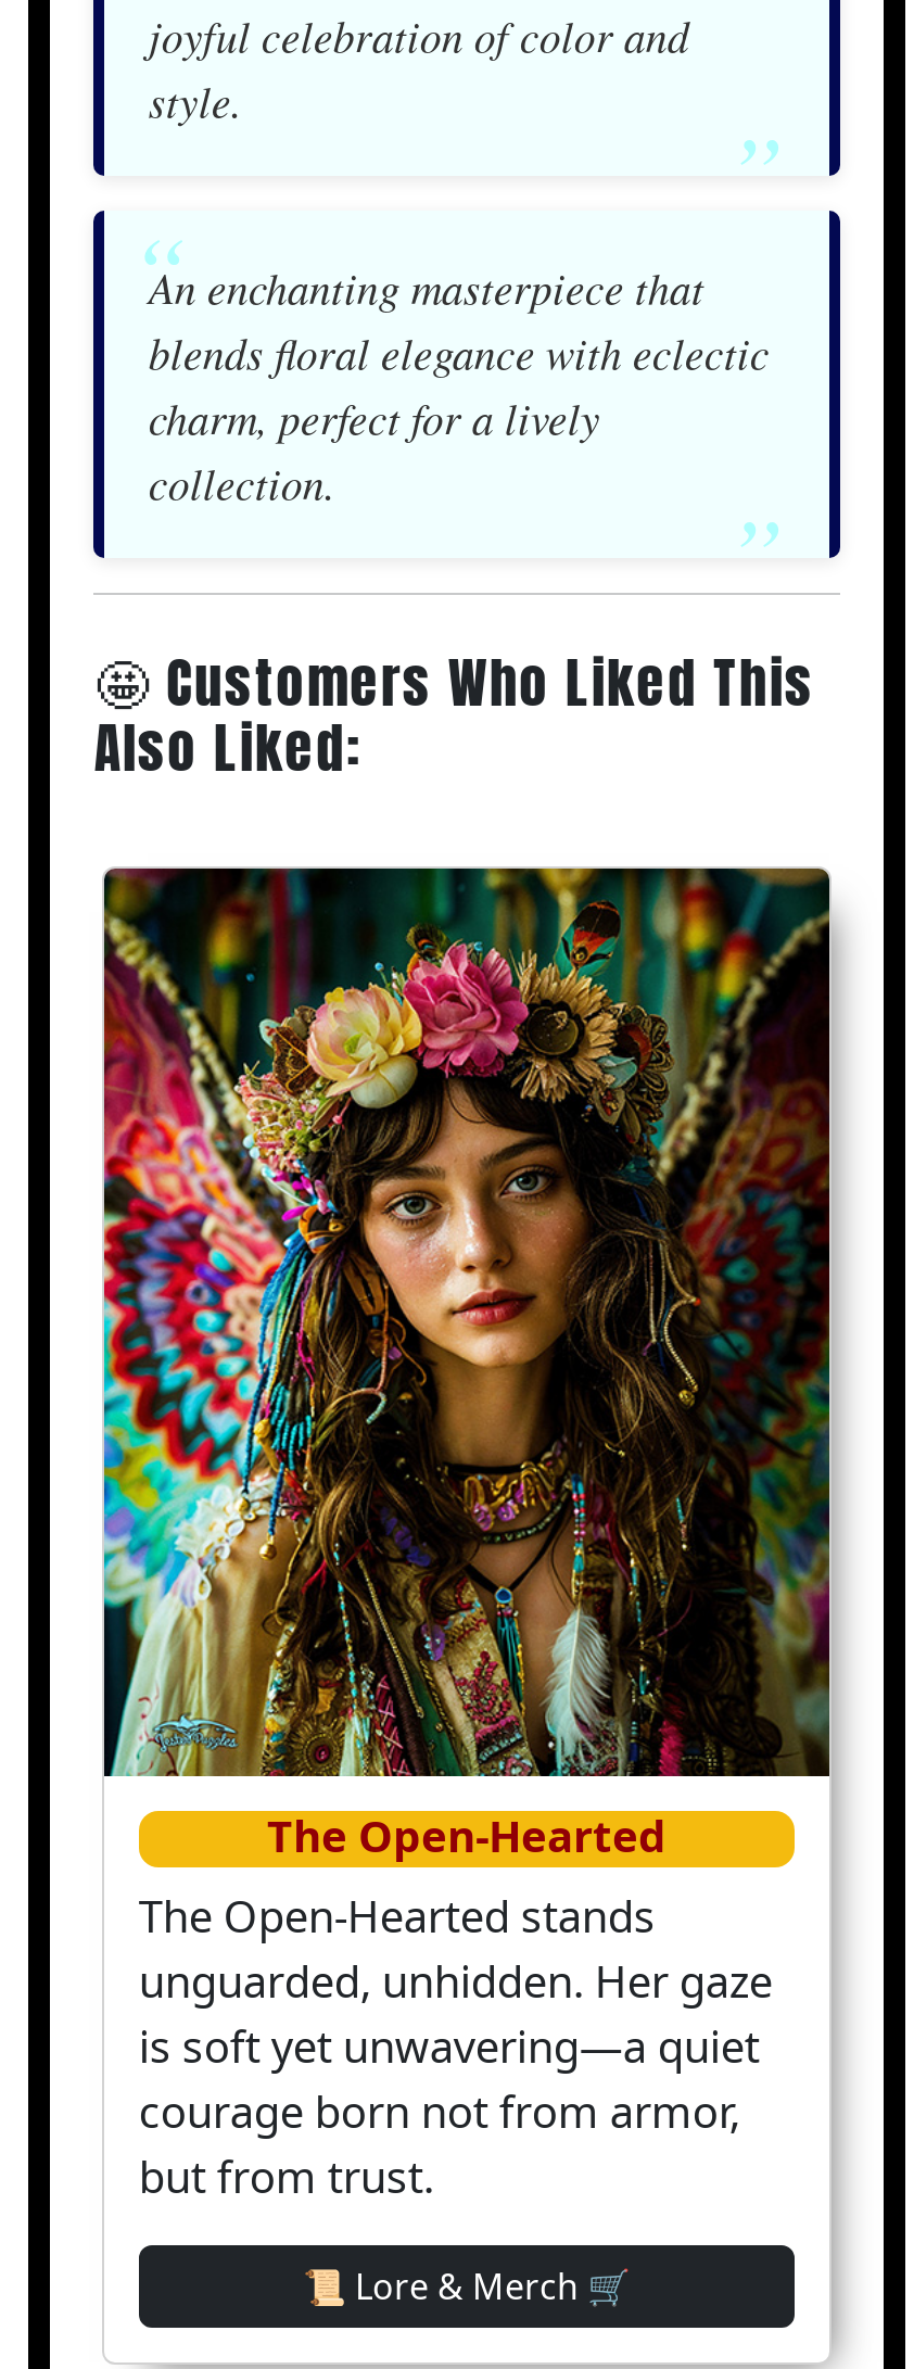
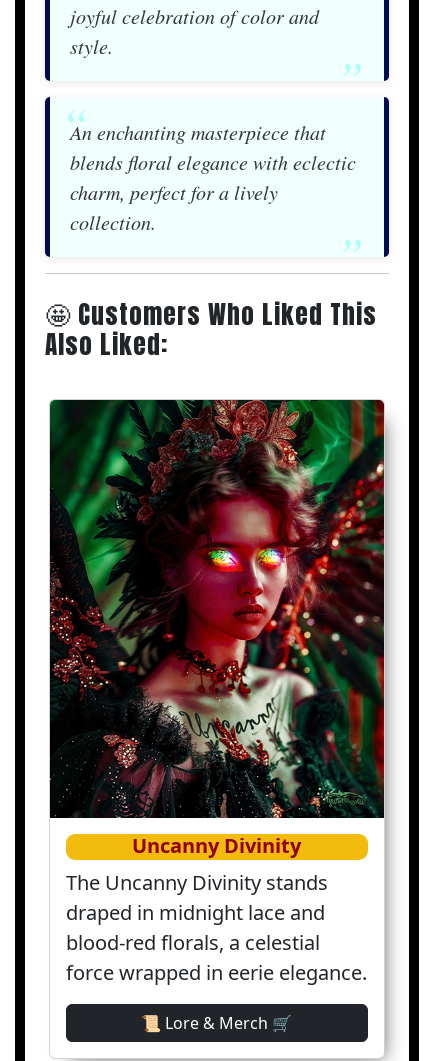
- [image]
- The Open-Hearted
- The Open-Hearted stands
- unguarded, unhidden. Her gaze
- is soft yet unwavering—a quiet
- courage born not from armor,
- but from trust.
+ [image]
+ Uncanny Divinity
+ The Uncanny Divinity stands
+ draped in midnight lace and
+ blood-red florals, a celestial
+ force wrapped in eerie elegance.
